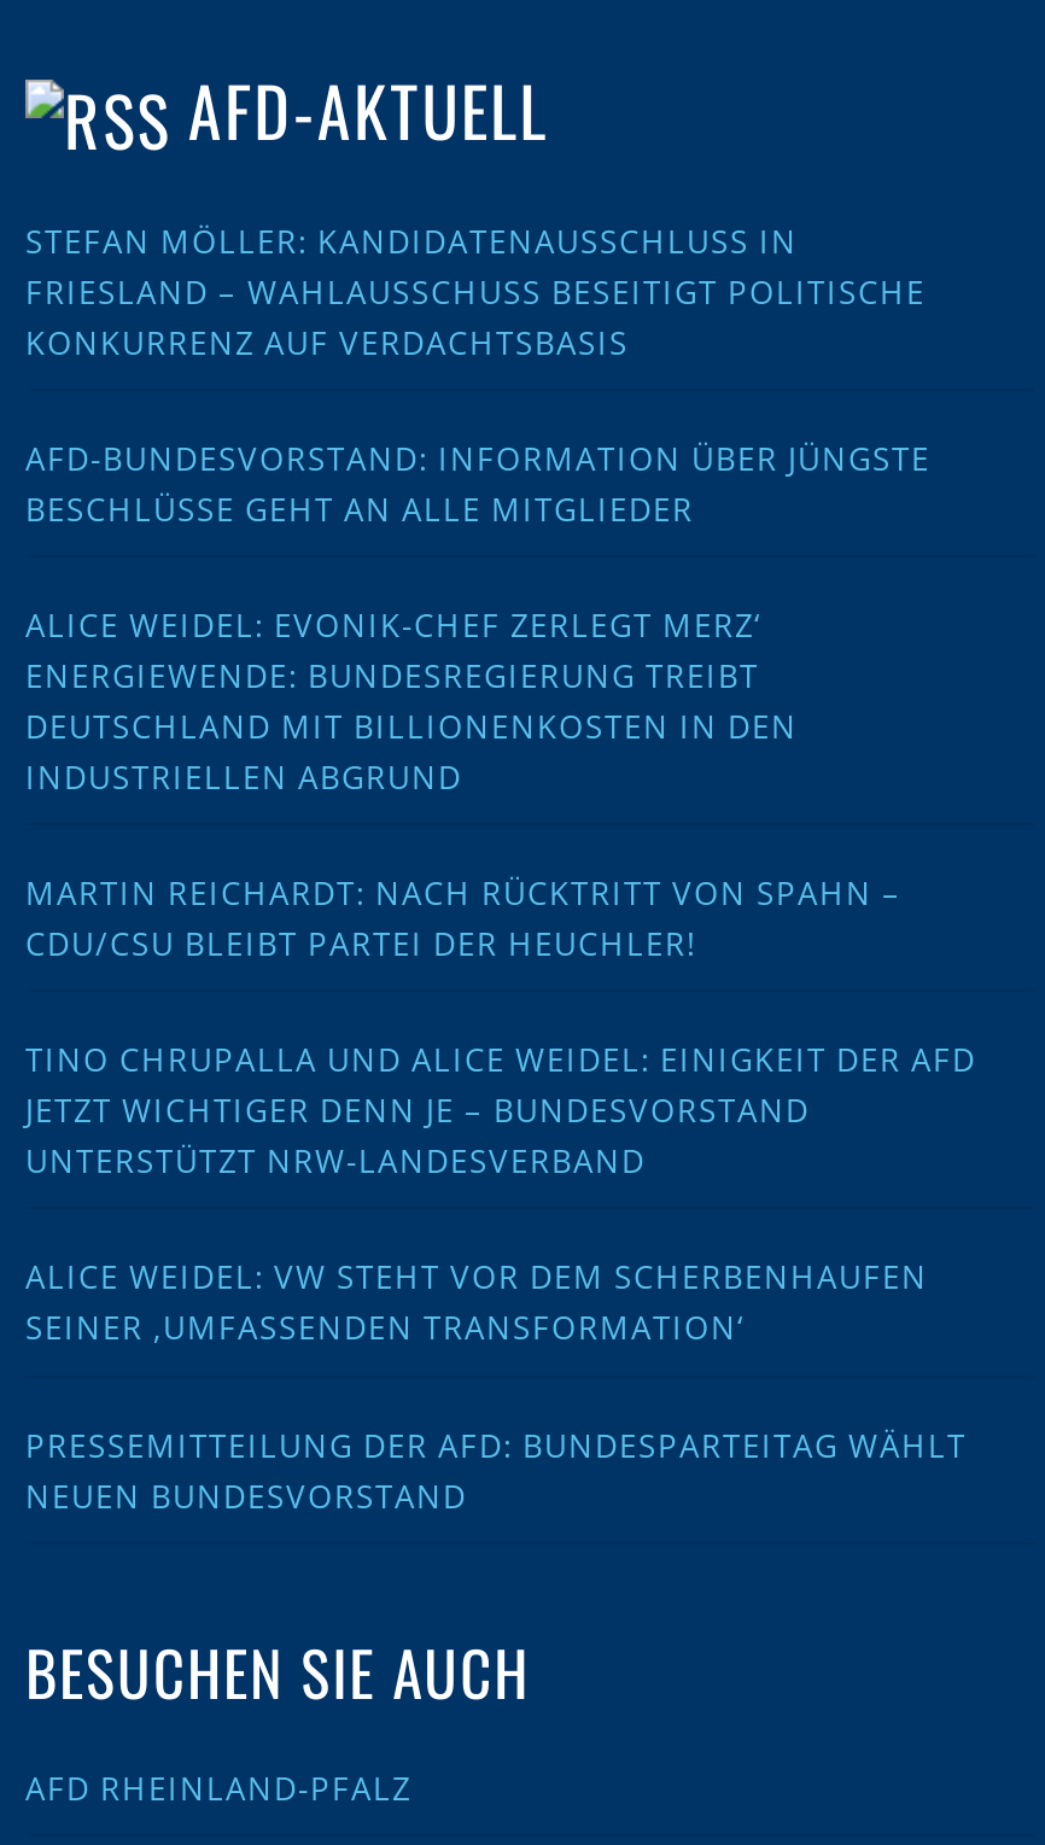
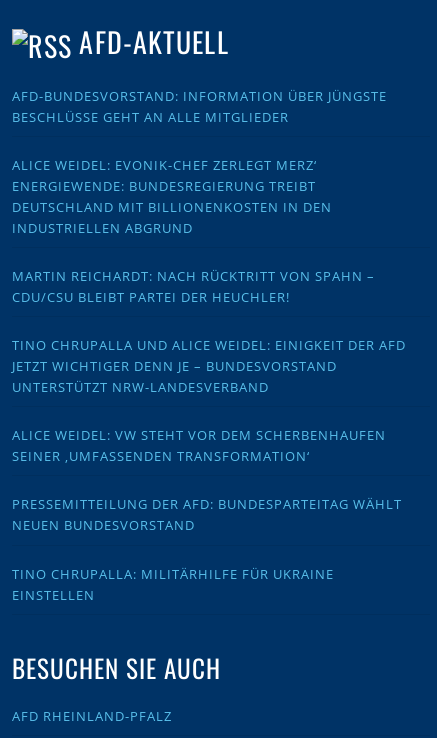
- STEFAN MÖLLER: KANDIDATENAUSSCHLUSS IN
- FRIESLAND – WAHLAUSSCHUSS BESEITIGT POLITISCHE
- KONKURRENZ AUF VERDACHTSBASIS

moved up: AFD-BUNDESVORSTAND: INFORMATION ÜBER JÜNGSTE | BESCHLÜSSE GEHT AN ALLE MITGLIEDER | ALICE WEIDEL: EVONIK-CHEF ZERLEGT MERZ‘ | ... | PRESSEMITTEILUNG DER AFD: BUNDESPARTEITAG WÄHLT | NEUEN BUNDESVORSTAND

+ TINO CHRUPALLA: MILITÄRHILFE FÜR UKRAINE
+ EINSTELLEN
